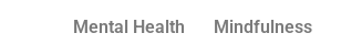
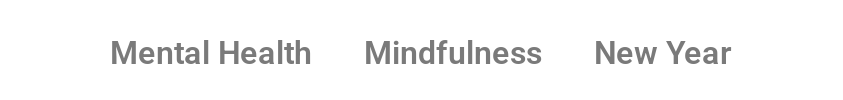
+ New Year
